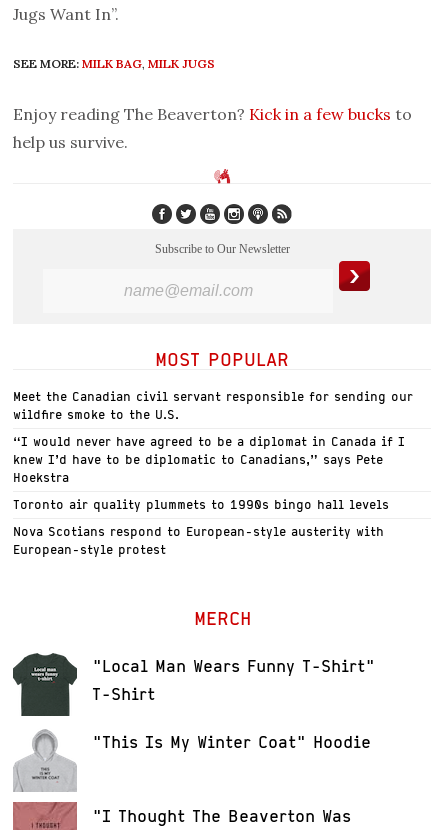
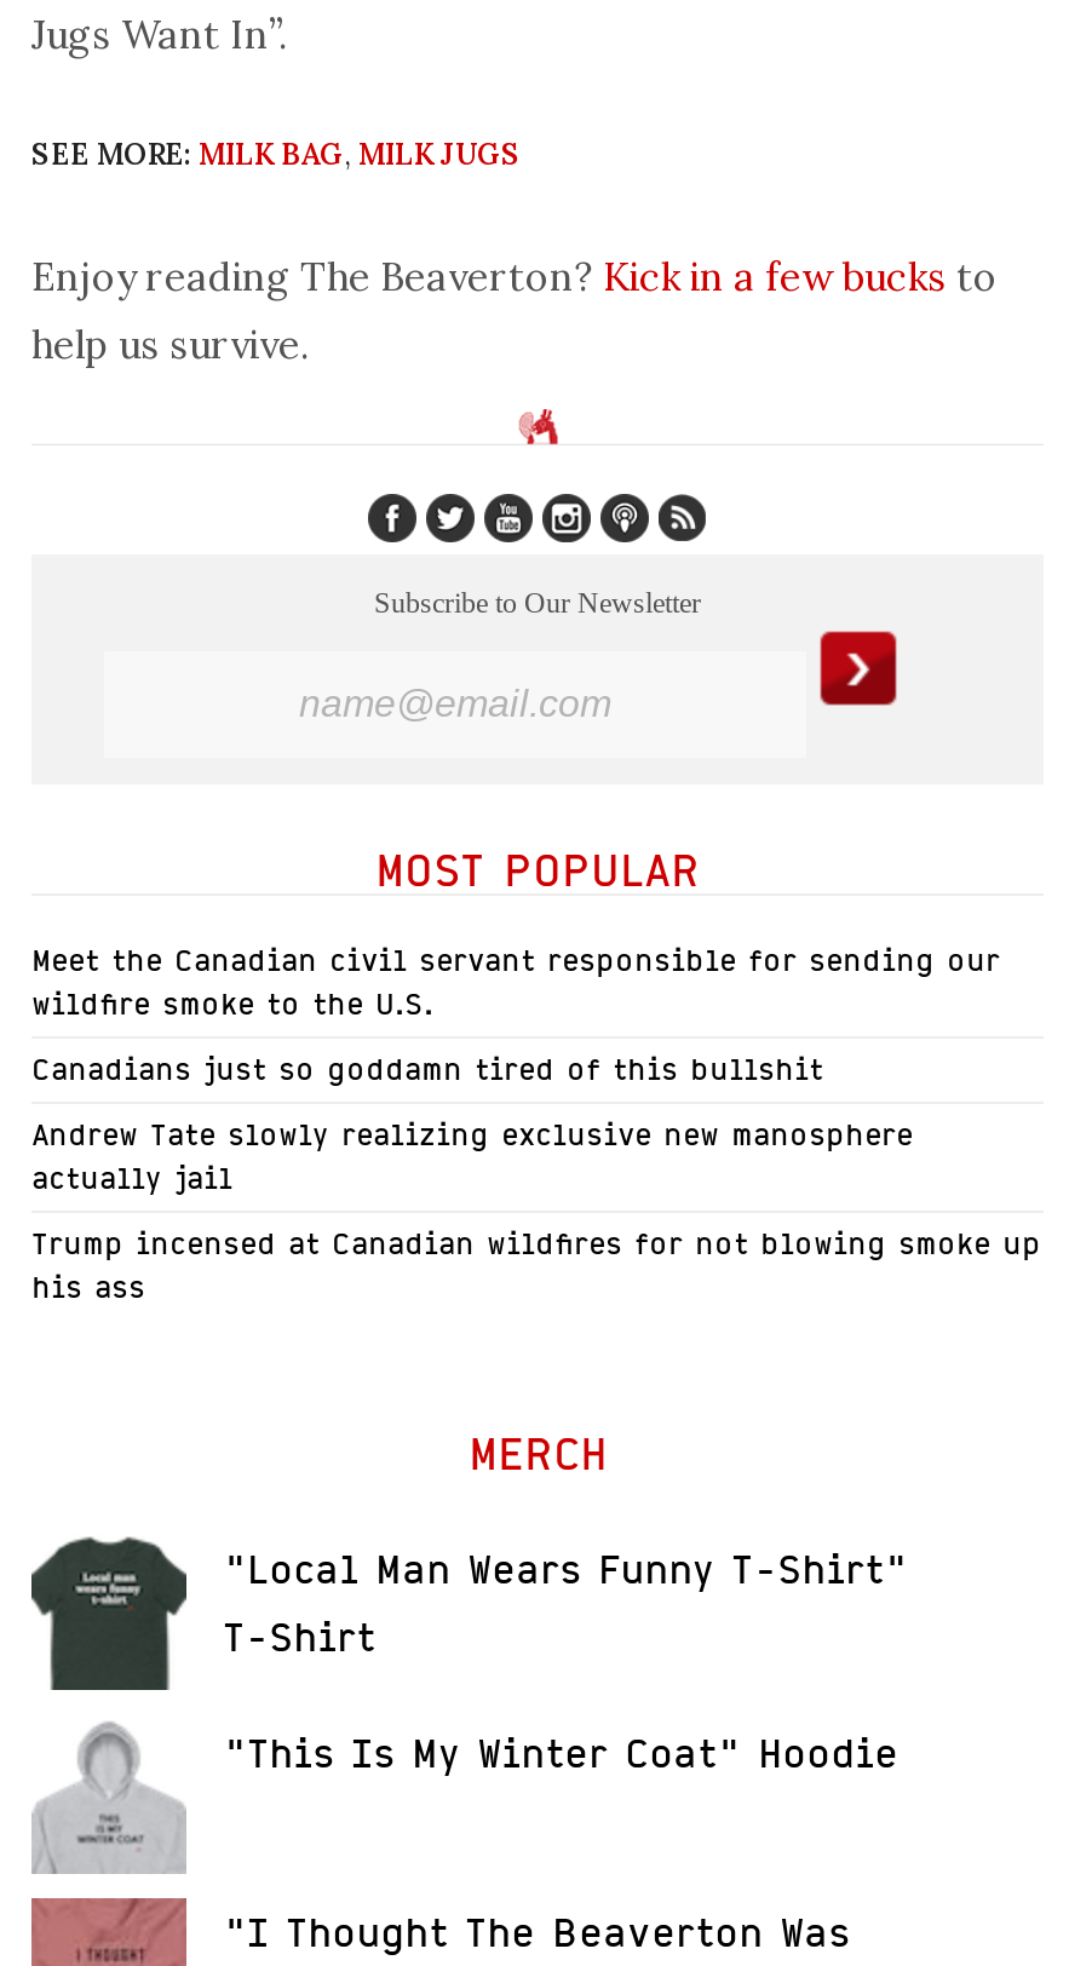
- “I would never have agreed to be a diplomat in Canada if I
- knew I’d have to be diplomatic to Canadians,” says Pete
- Hoekstra
+ Canadians just so goddamn tired of this bullshit

- Toronto air quality plummets to 1990s bingo hall levels
+ Andrew Tate slowly realizing exclusive new manosphere
+ actually jail

- Nova Scotians respond to European-style austerity with
- European-style protest
+ Trump incensed at Canadian wildfires for not blowing smoke up
+ his ass
